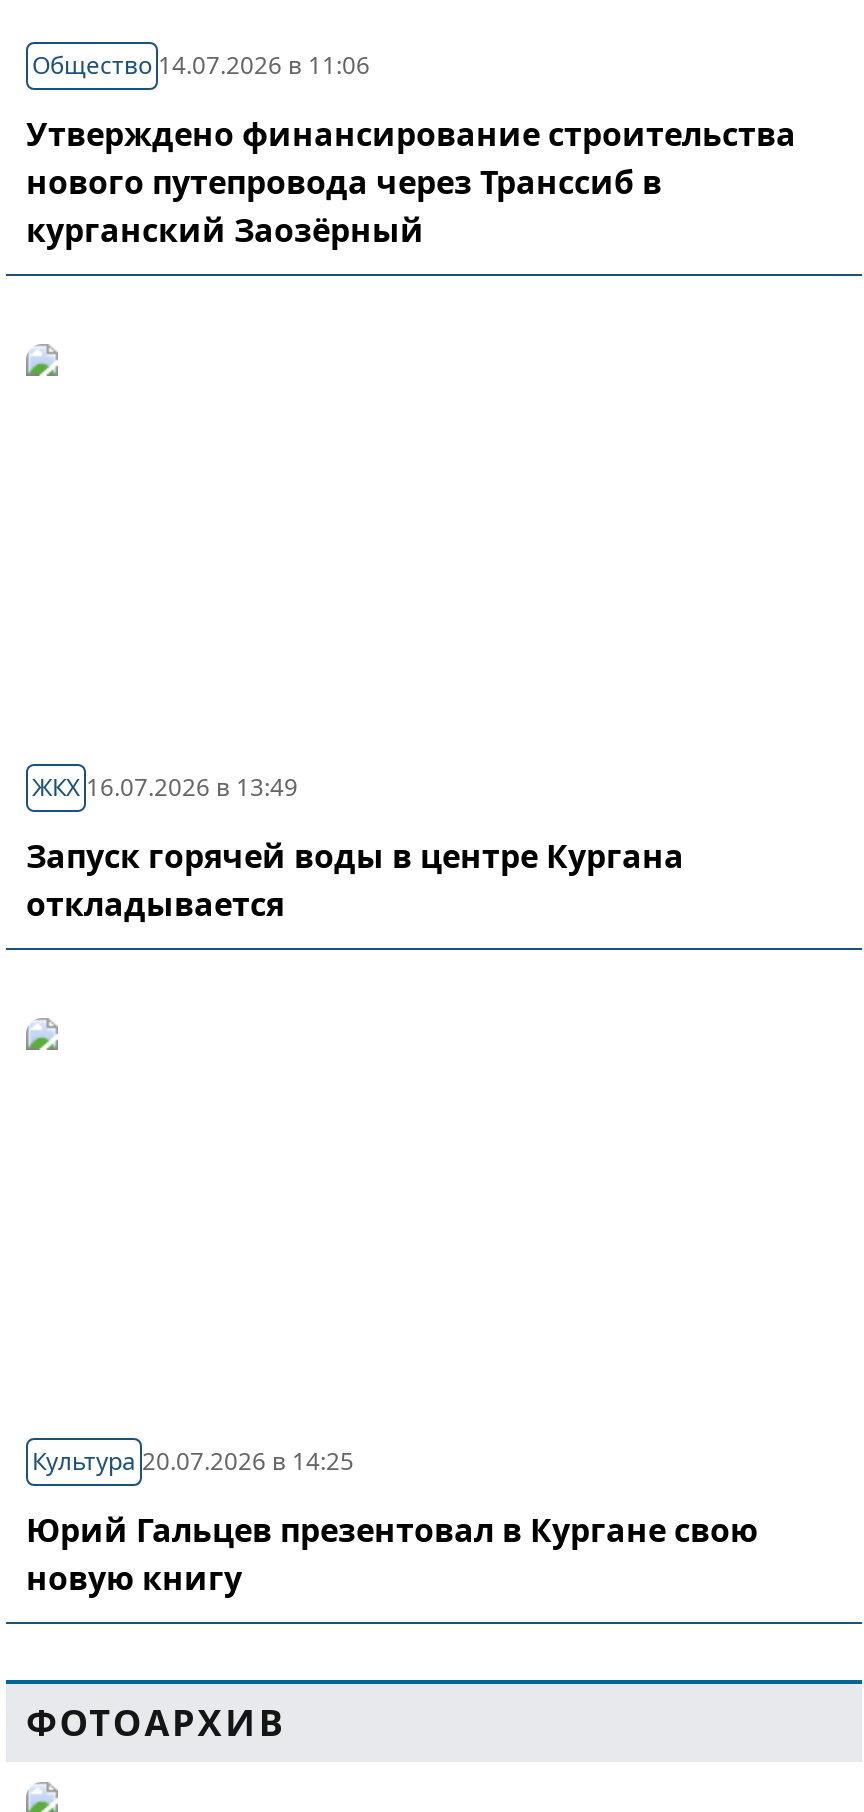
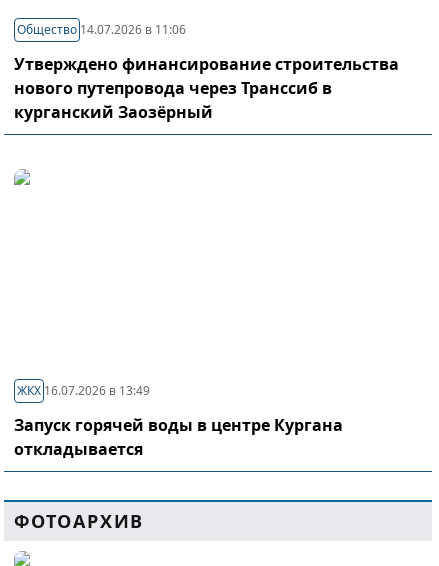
- Культура 20.07.2026 в 14:25
- Юрий Гальцев презентовал в Кургане свою
- новую книгу
